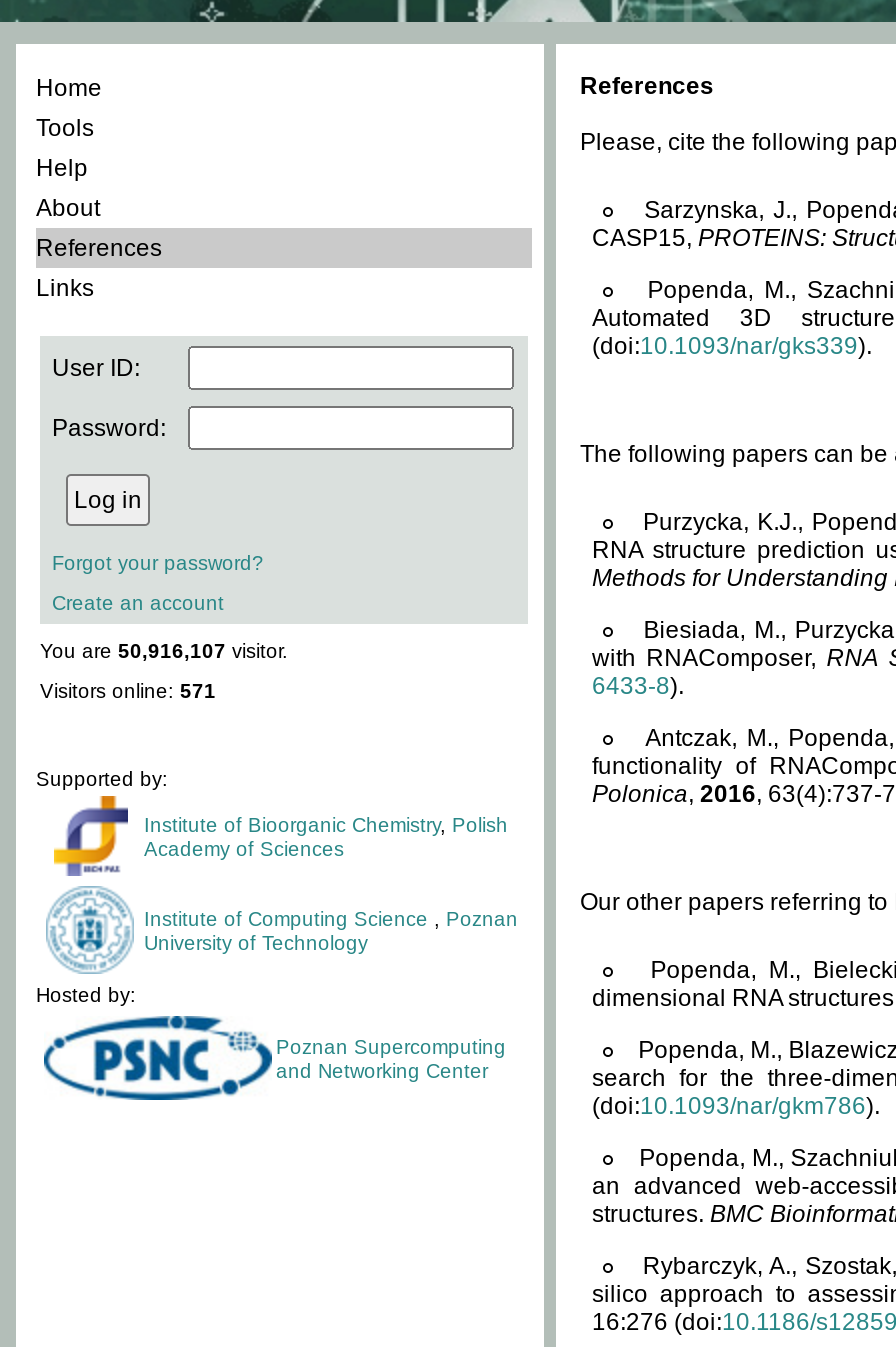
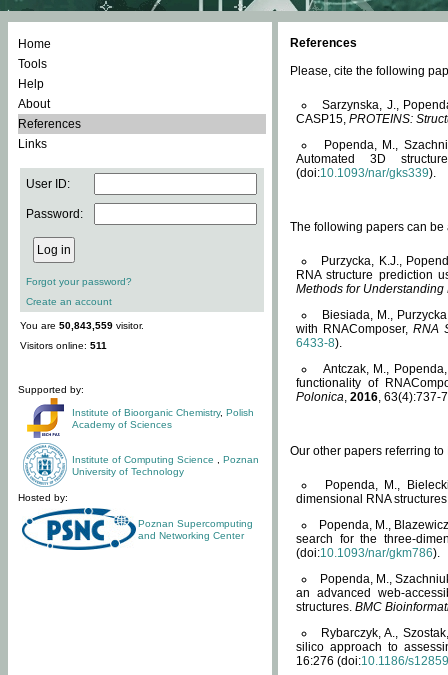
- You are 50,916,107 visitor.
+ You are 50,843,559 visitor.

- Visitors online: 571
+ Visitors online: 511
